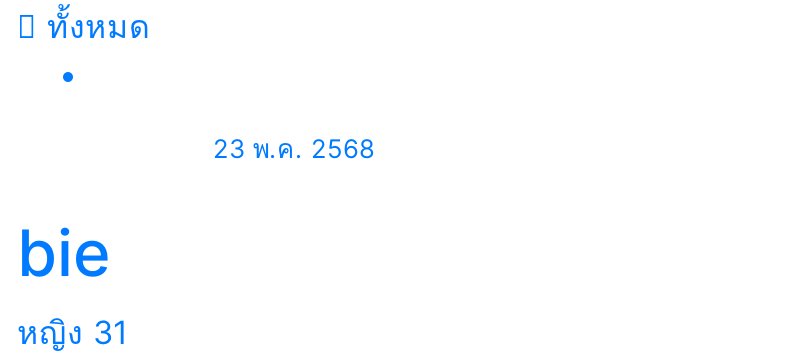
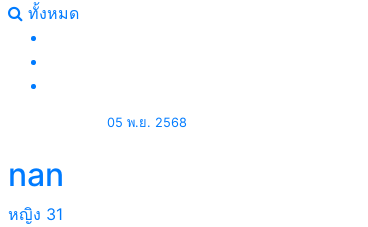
- 23 พ.ค. 2568
+ 05 พ.ย. 2568

- bie
+ nan
